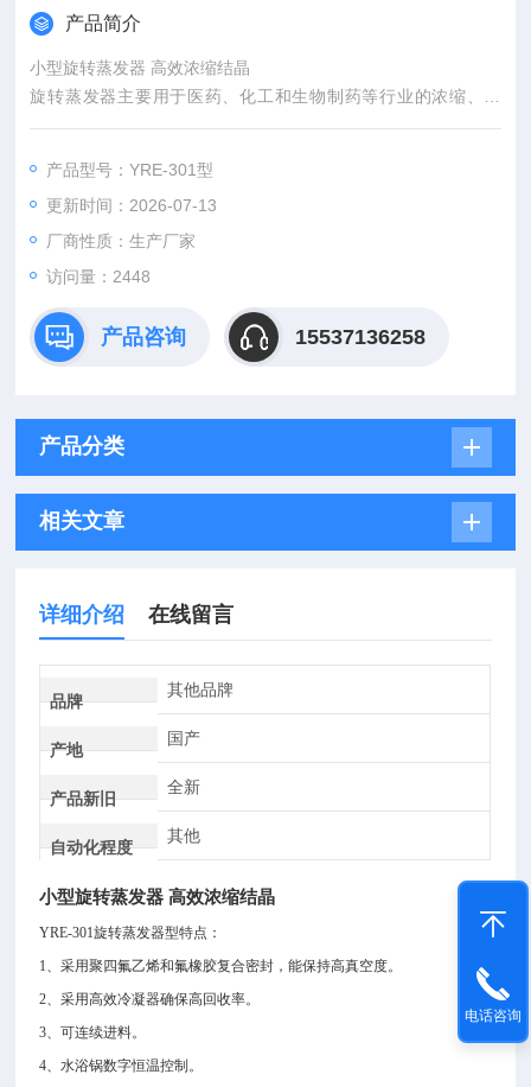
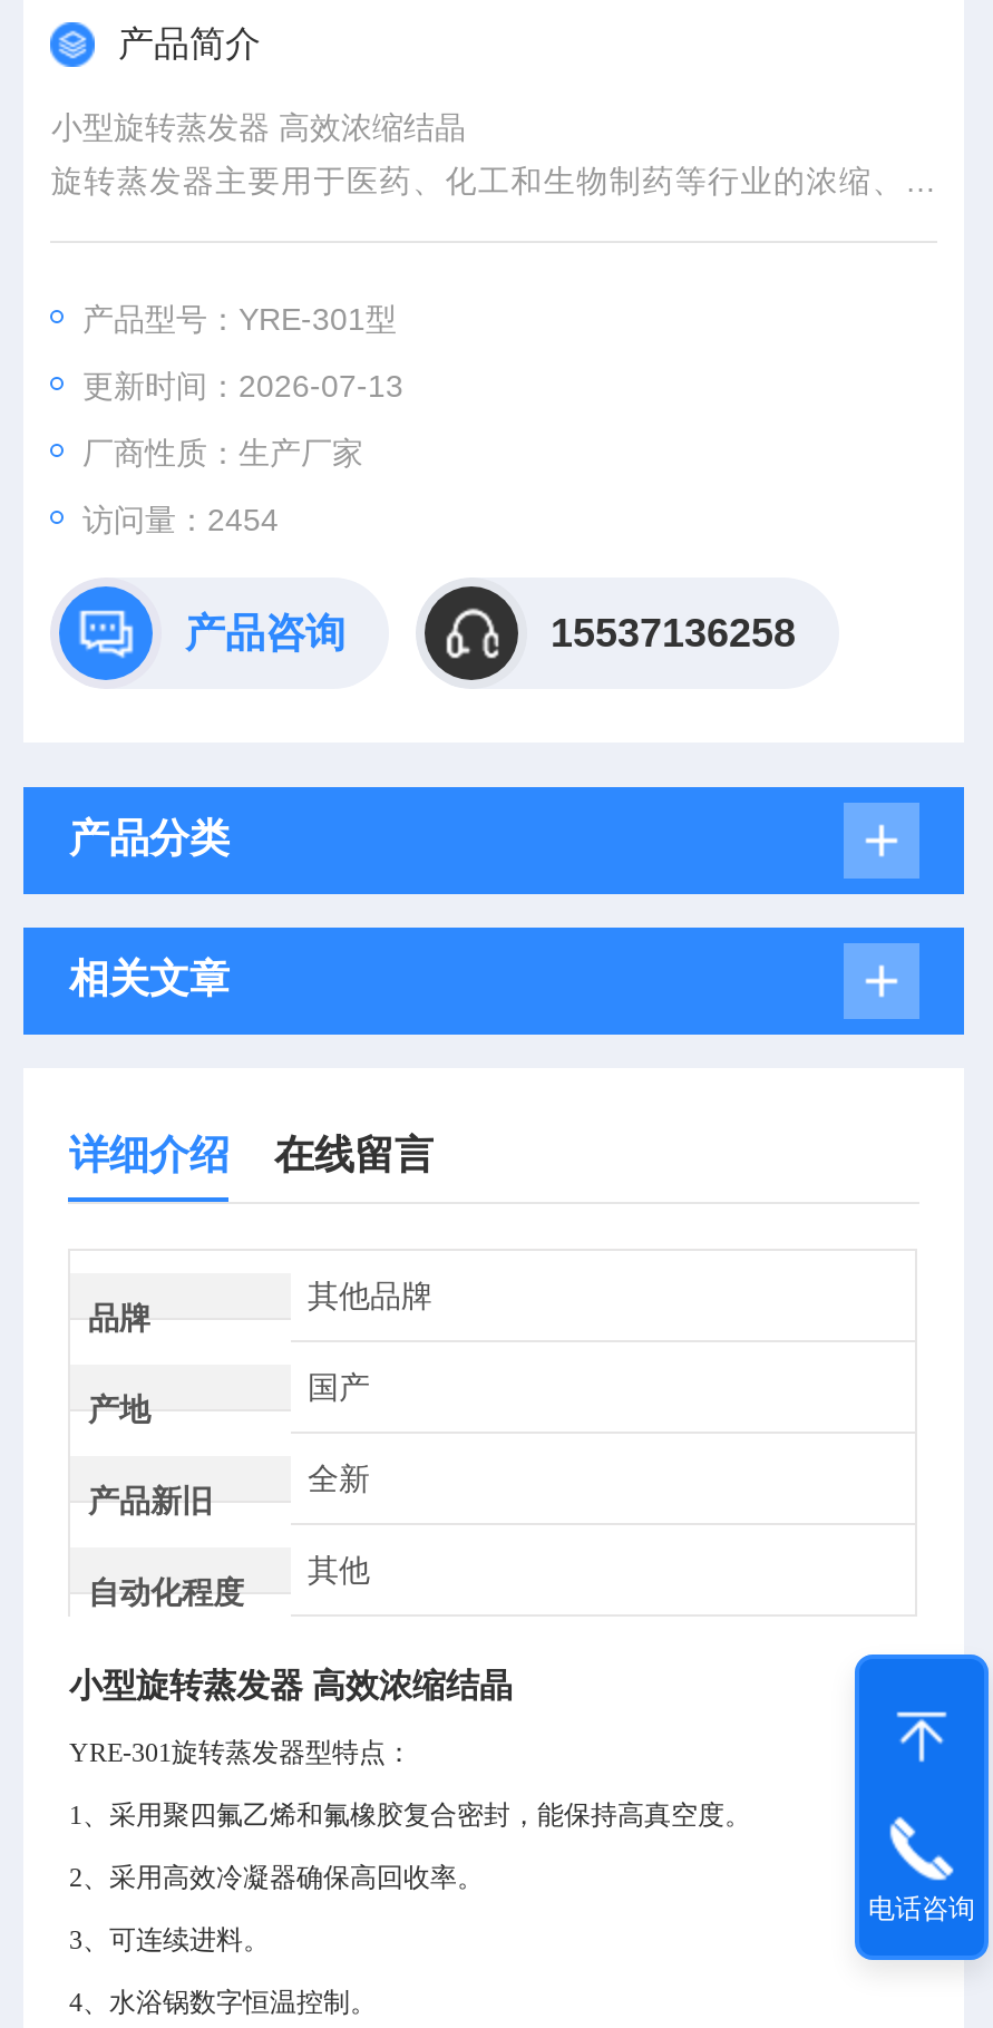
- 访问量：2448
+ 访问量：2454
